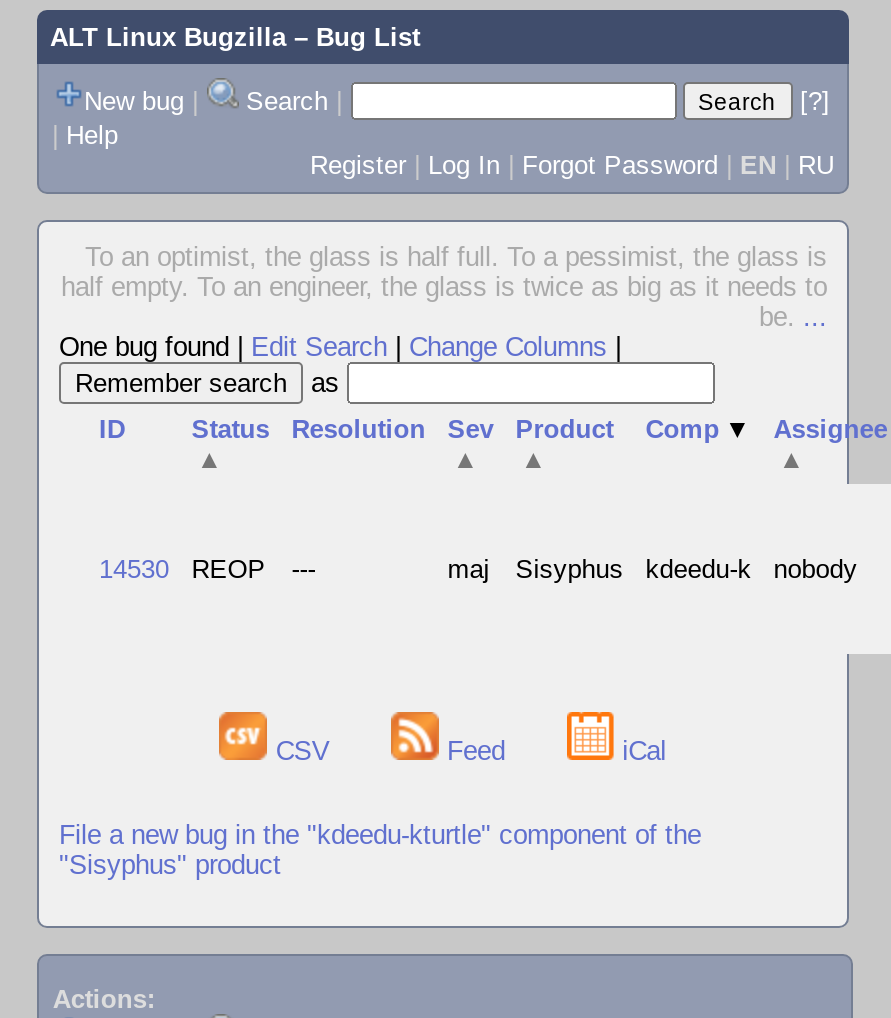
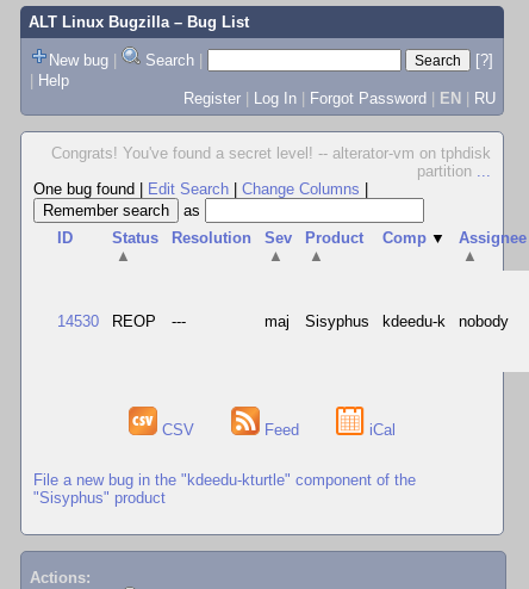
- To an optimist, the glass is half full. To a pessimist, the glass is
- half empty. To an engineer, the glass is twice as big as it needs to
- be....
+ Congrats! You've found a secret level! -- alterator-vm on tphdisk
+ partition...
